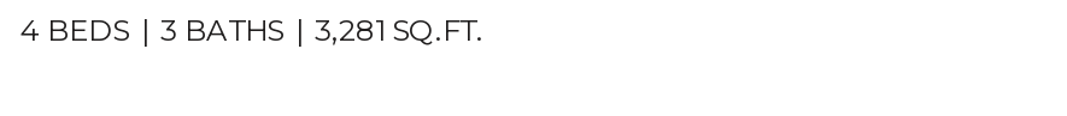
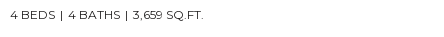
- 3 BATHS
- 3,281 SQ.FT.
+ 4 BATHS
+ 3,659 SQ.FT.
